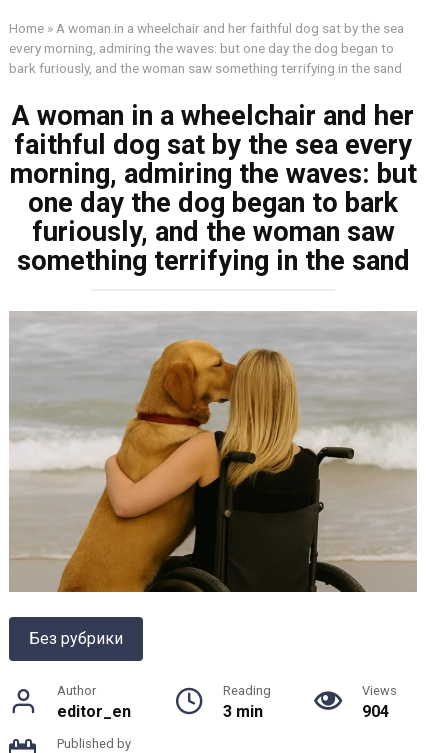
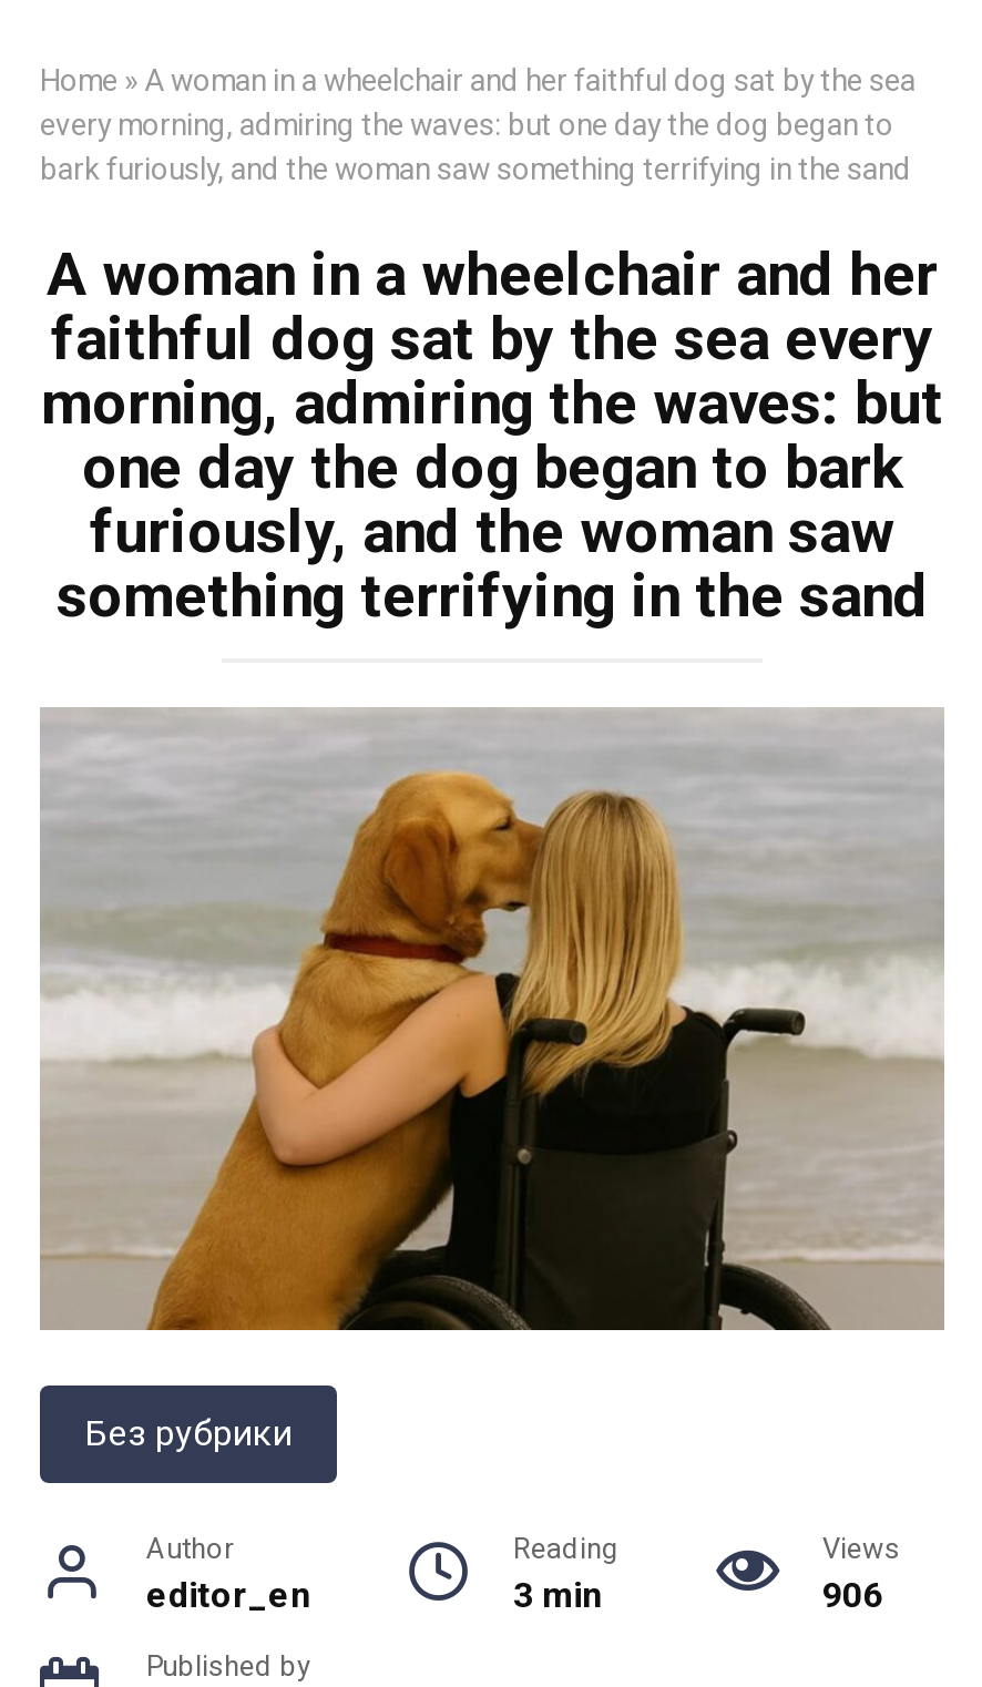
- 904
+ 906
